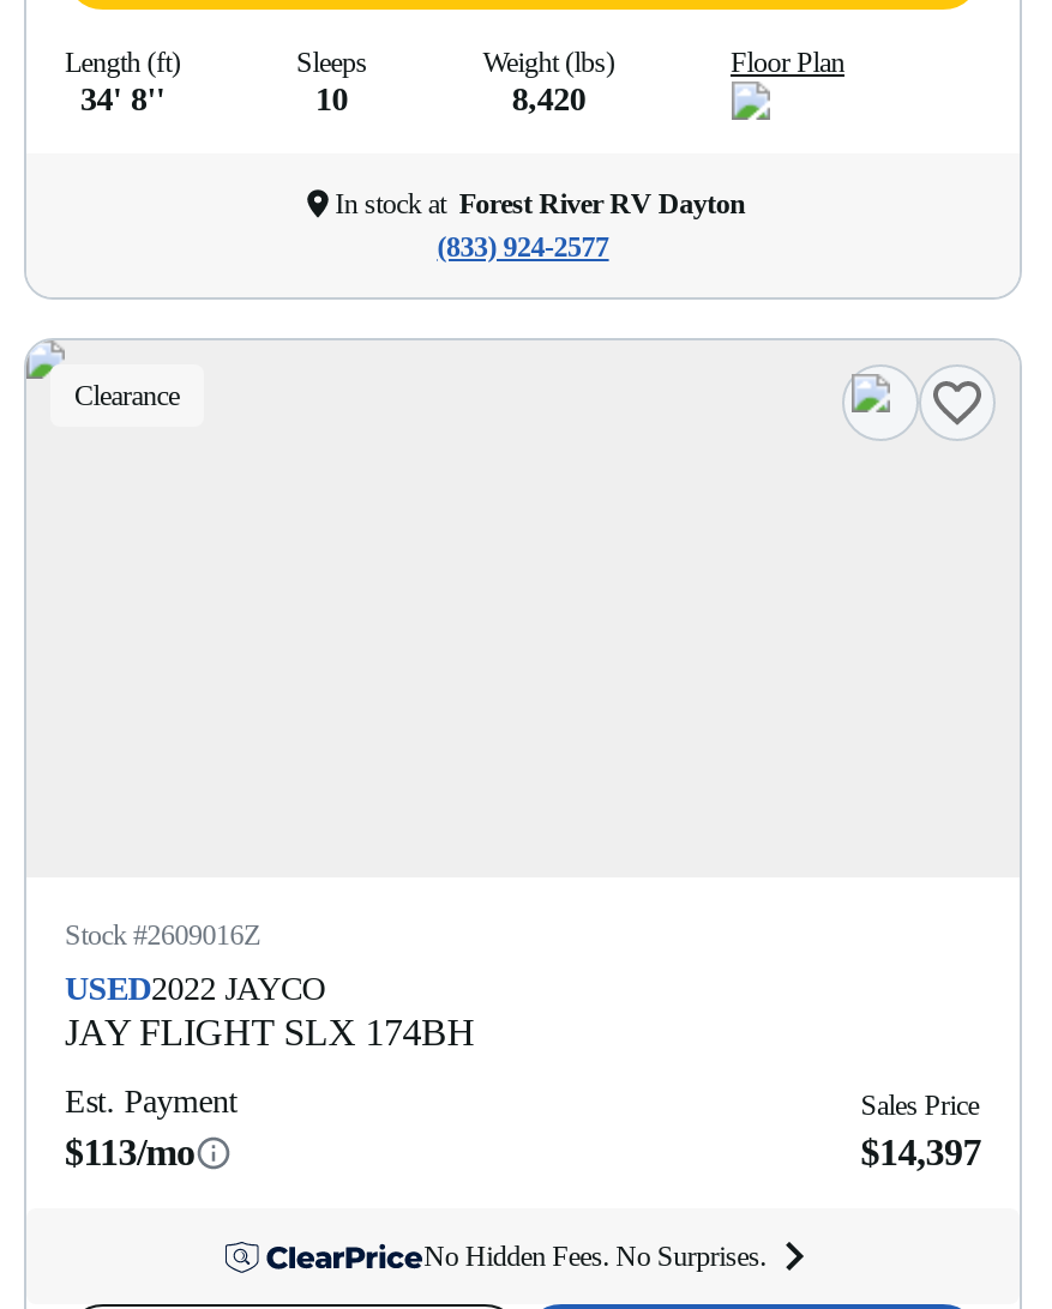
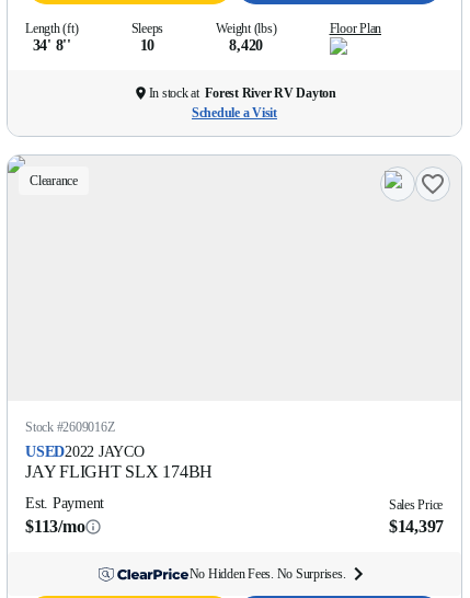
- (833) 924-2577
+ Schedule a Visit
